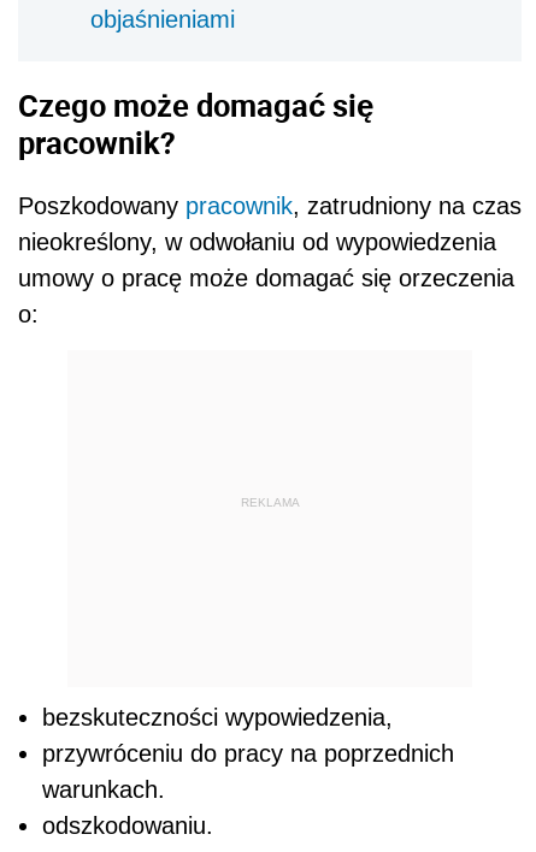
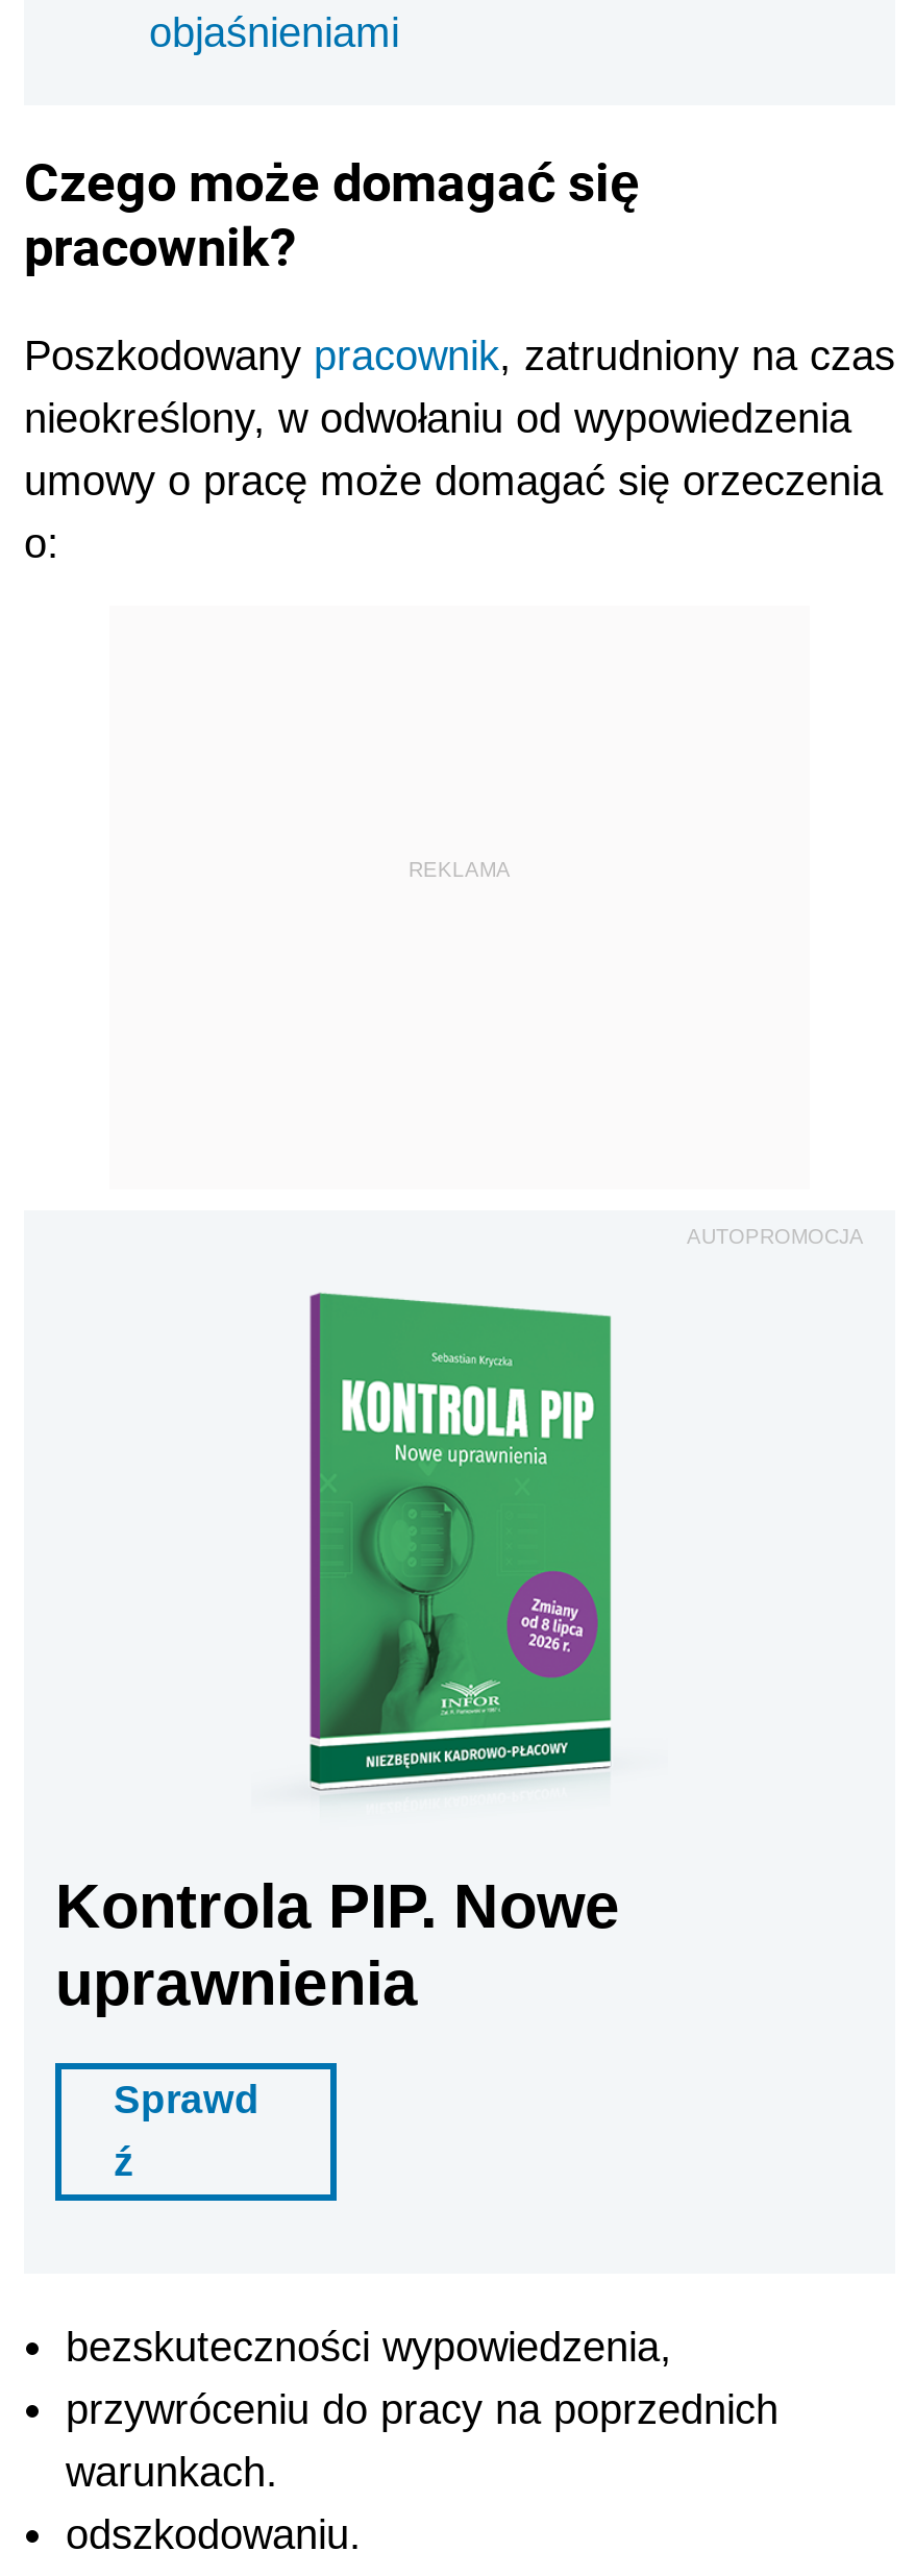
+ [image]
+ Kontrola PIP. Nowe
+ uprawnienia
+ Sprawd
+ ź

+ AUTOPROMOCJA
